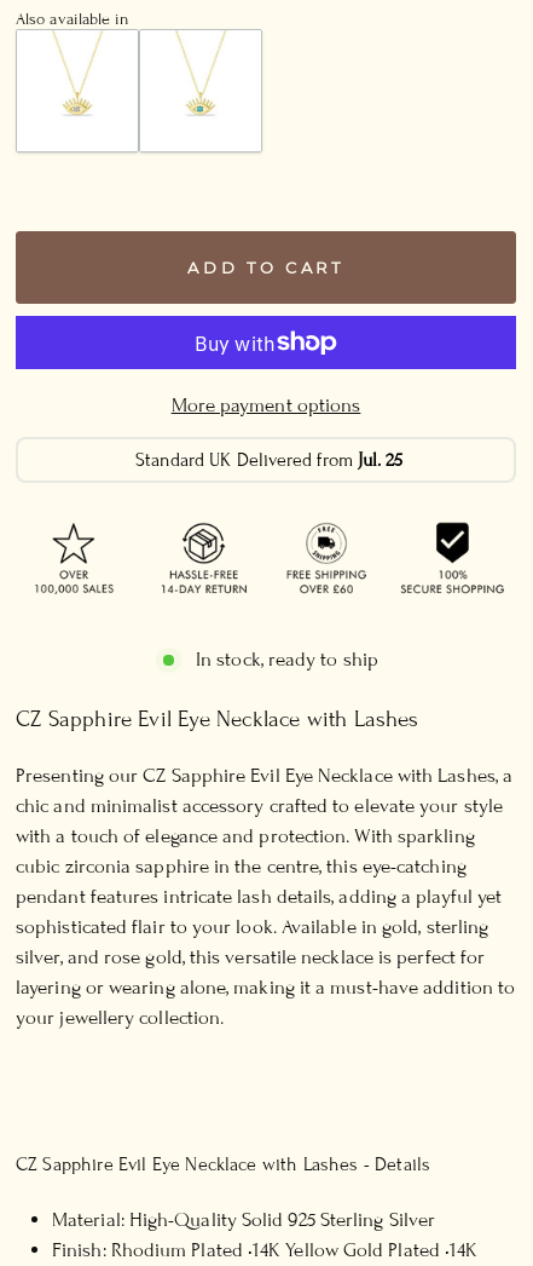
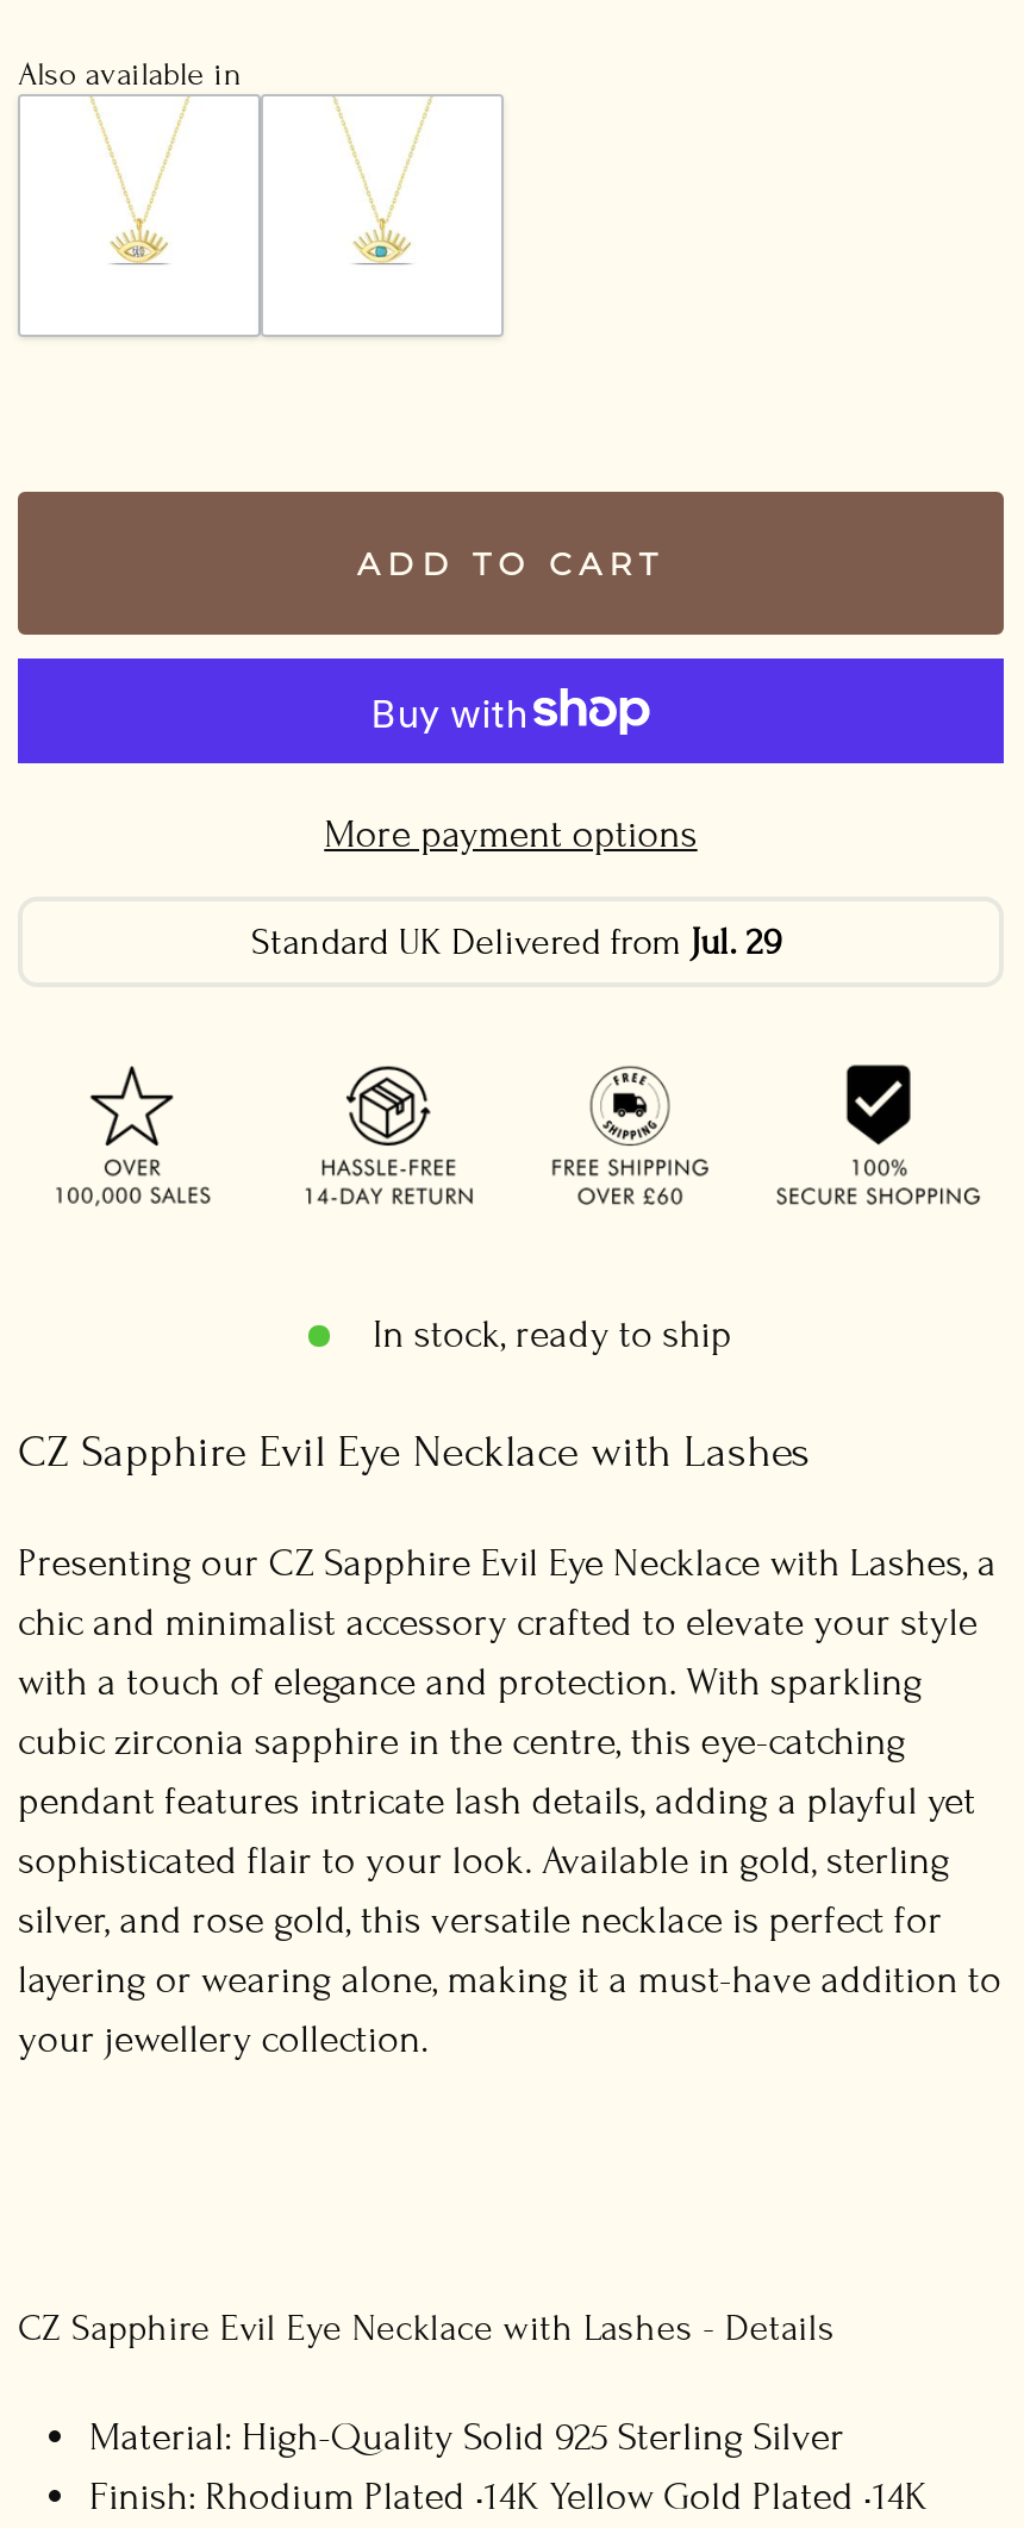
- Standard UK Delivered from Jul. 25
+ Standard UK Delivered from Jul. 29
